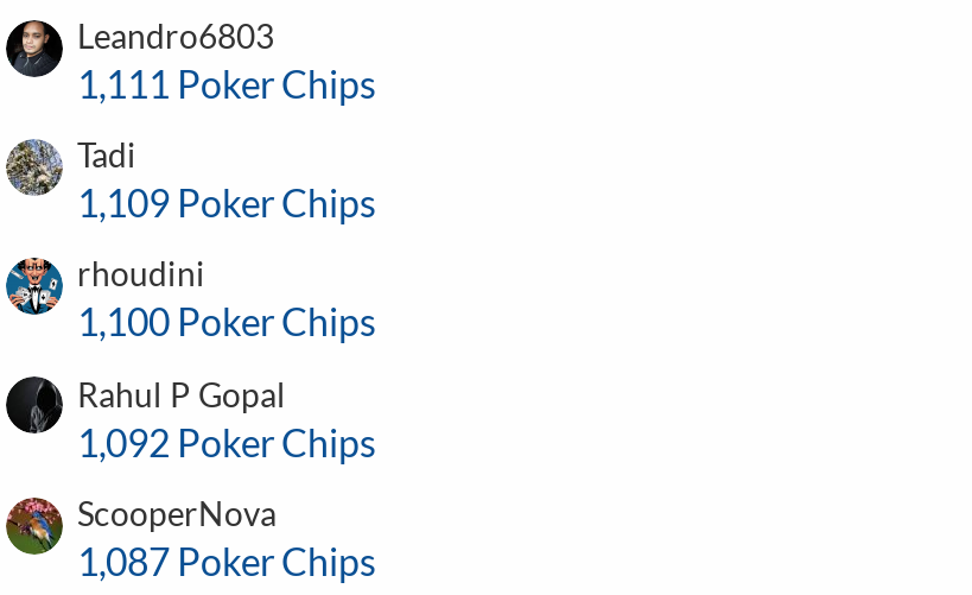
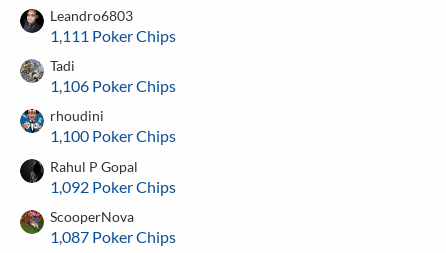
- 1,109 Poker Chips
+ 1,106 Poker Chips
